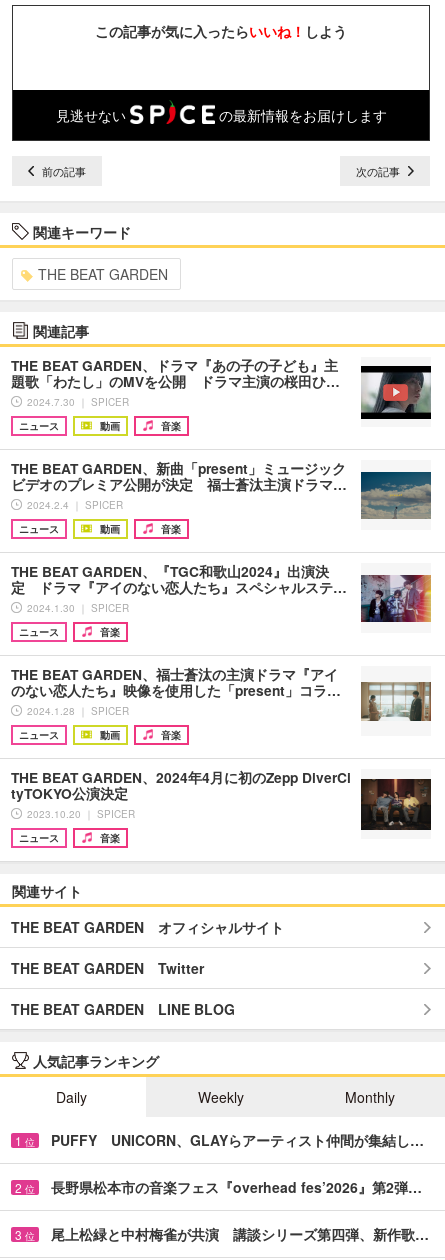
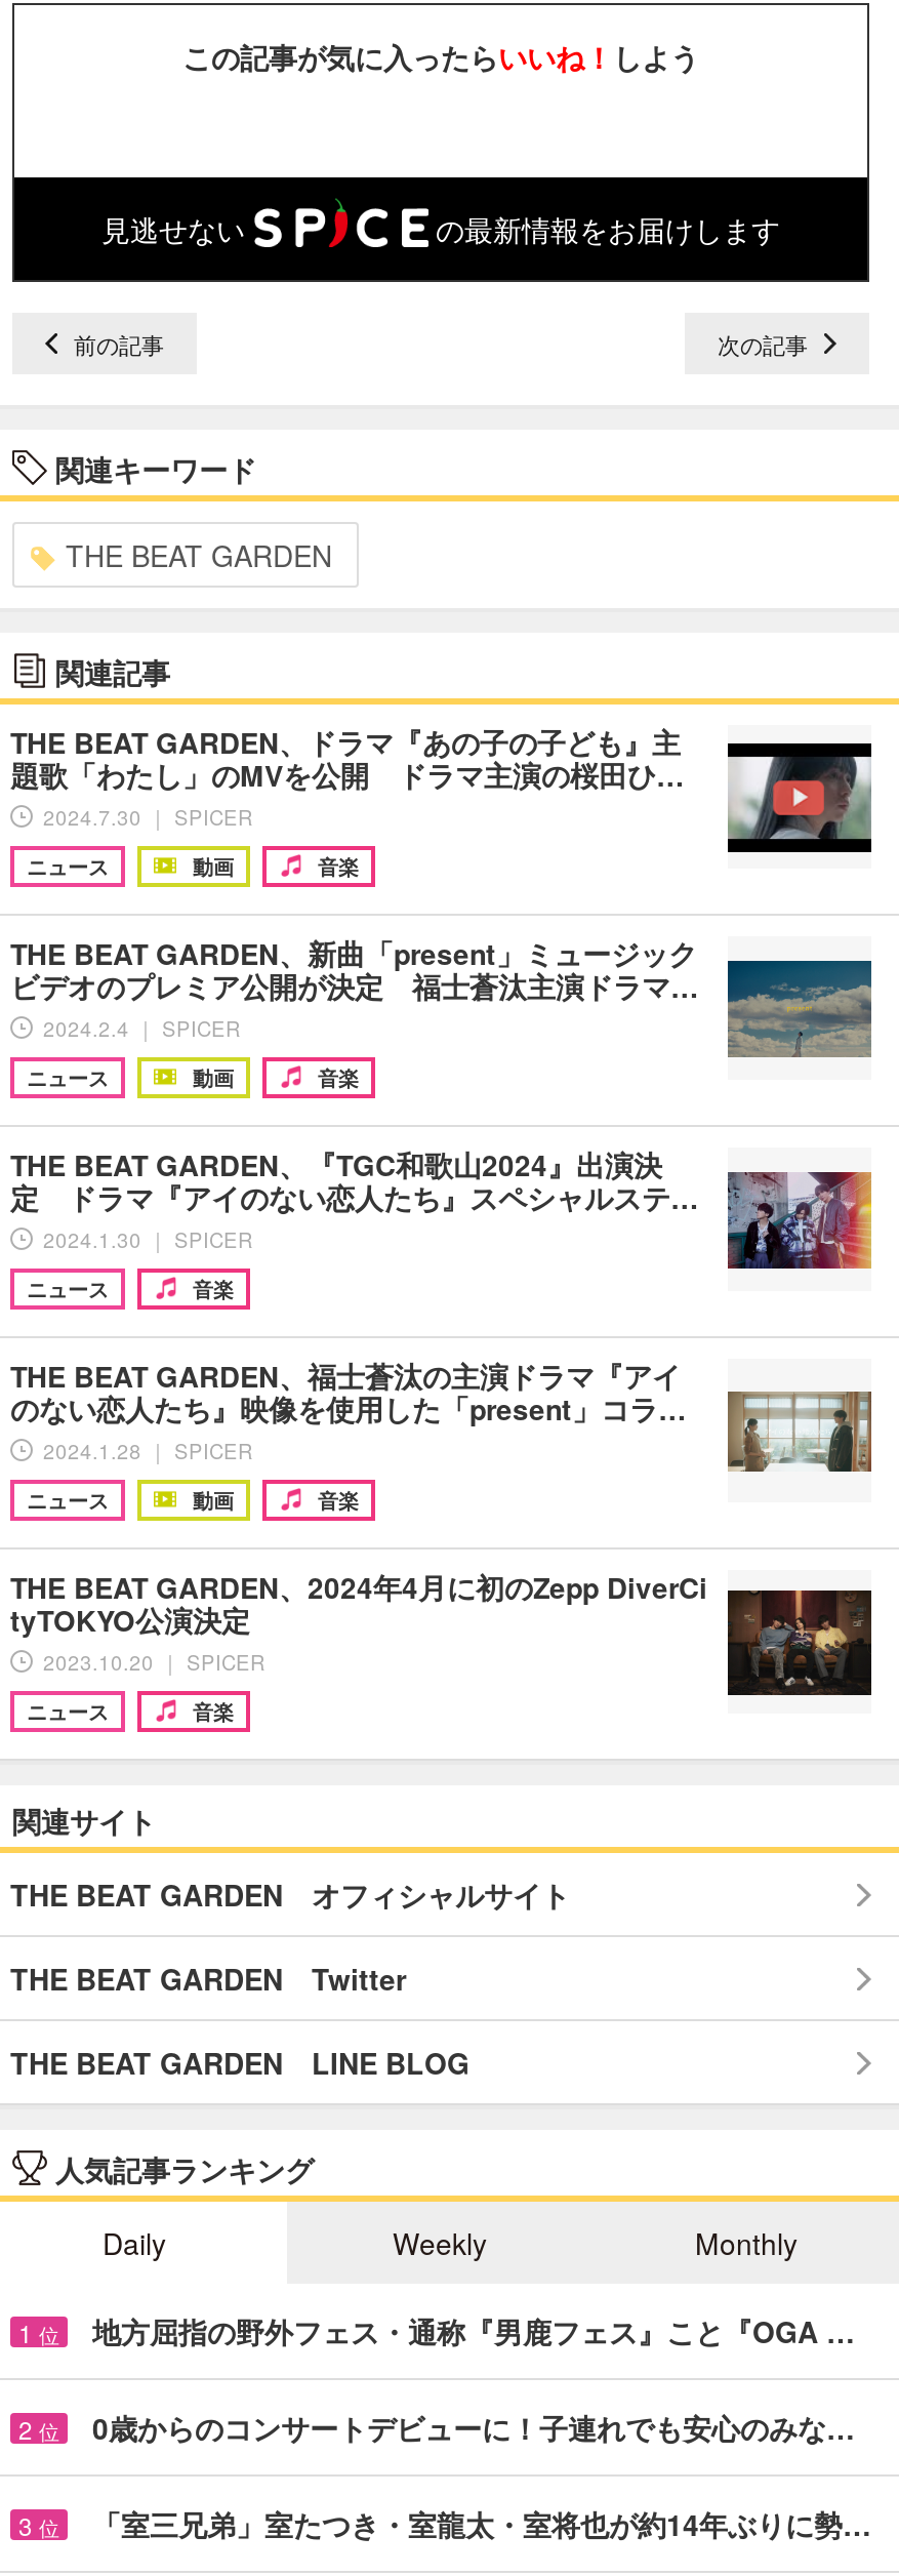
- PUFFY UNICORN、GLAYらアーティスト仲間が集結し…
+ 地方屈指の野外フェス・通称『男鹿フェス』こと『OGA …

- 長野県松本市の音楽フェス『overhead fes’2026』第2弾…
+ 0歳からのコンサートデビューに！子連れでも安心のみな…

- 尾上松緑と中村梅雀が共演 講談シリーズ第四弾、新作歌…
+ 「室三兄弟」室たつき・室龍太・室将也が約14年ぶりに勢…
